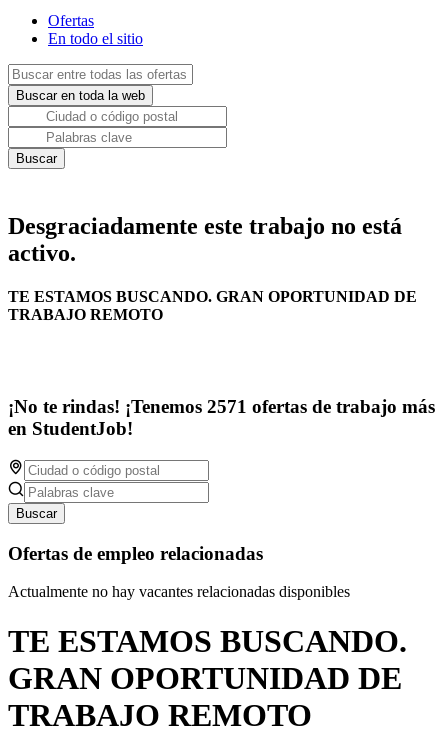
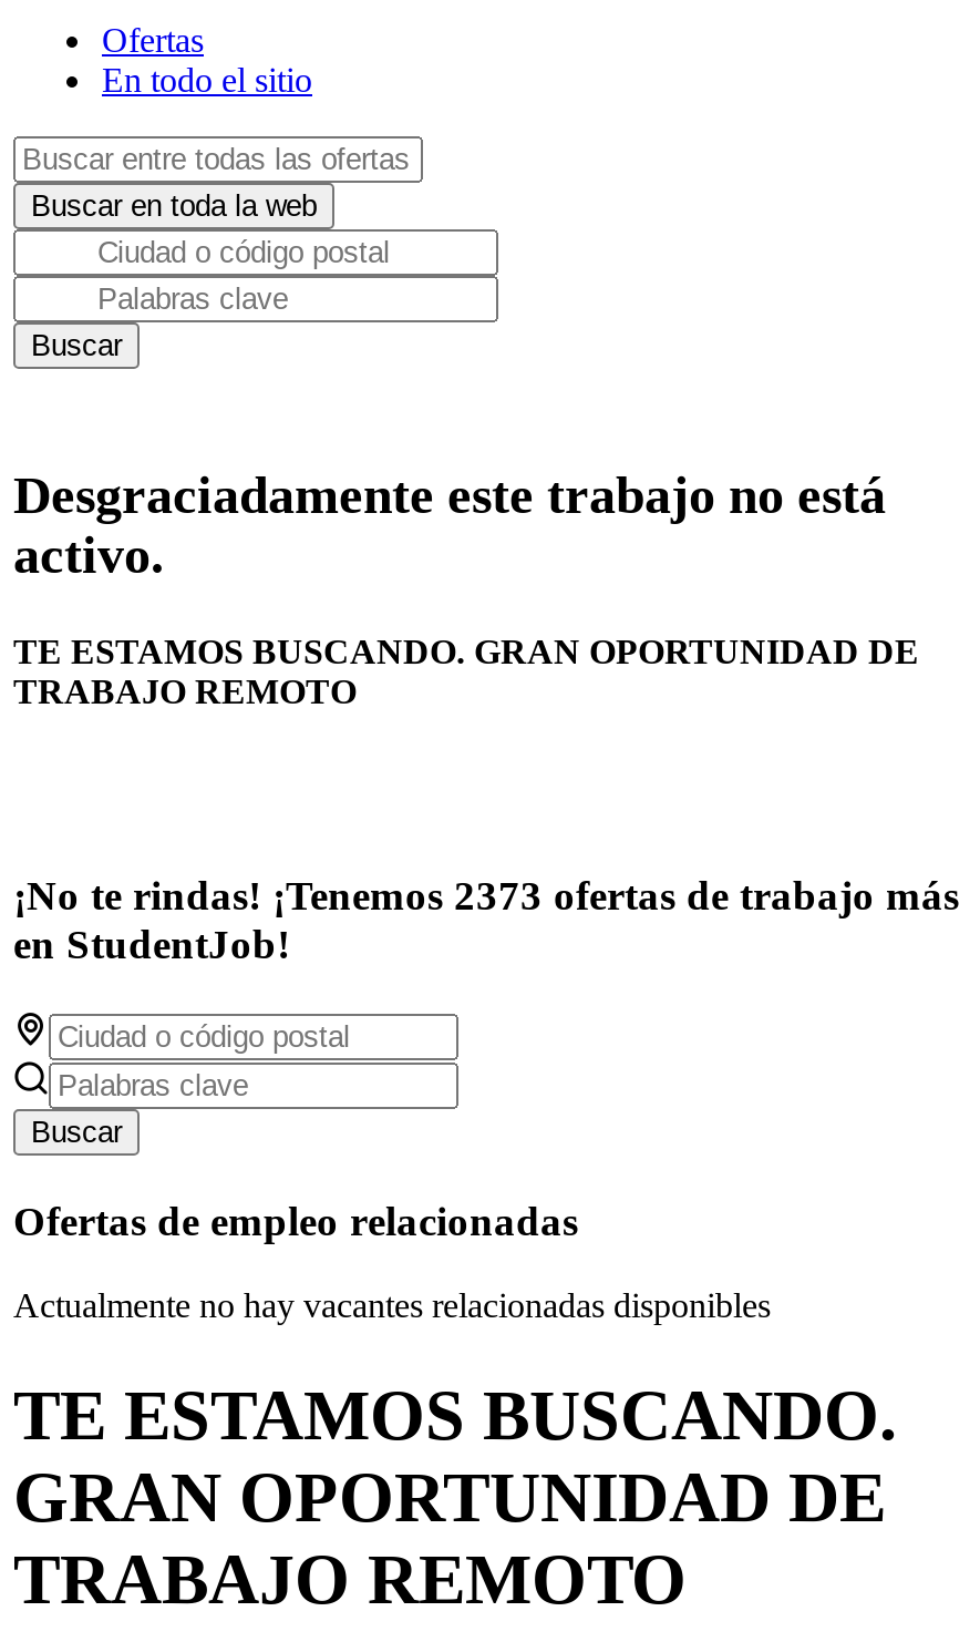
- ¡No te rindas! ¡Tenemos 2571 ofertas de trabajo más
+ ¡No te rindas! ¡Tenemos 2373 ofertas de trabajo más
